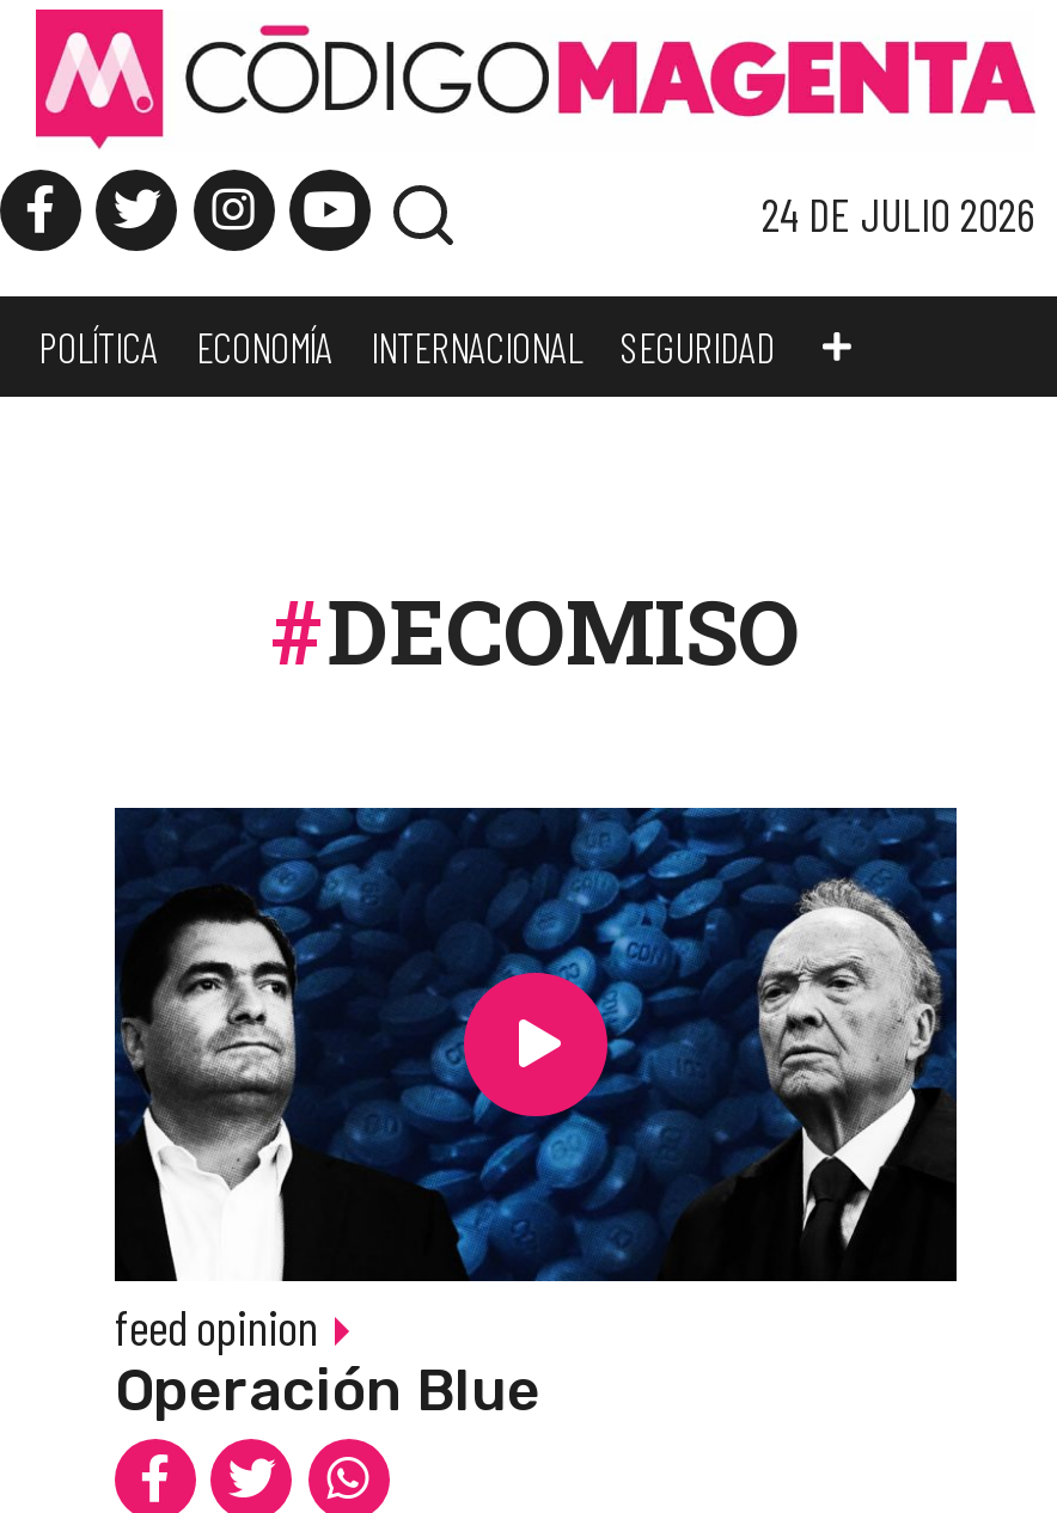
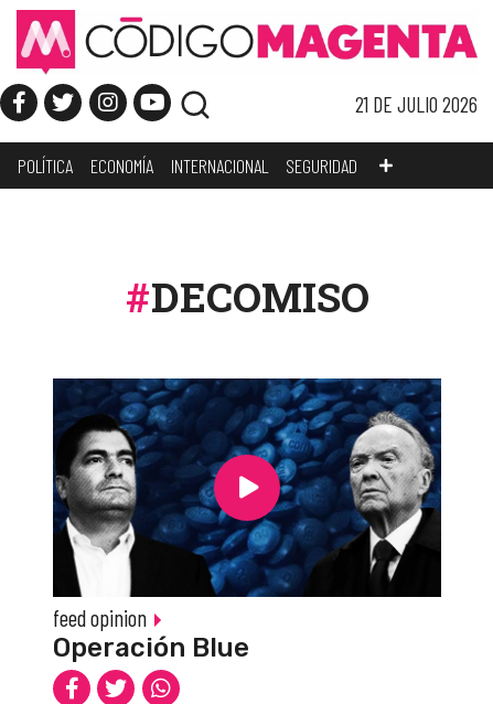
- 24 DE JULIO 2026
+ 21 DE JULIO 2026
